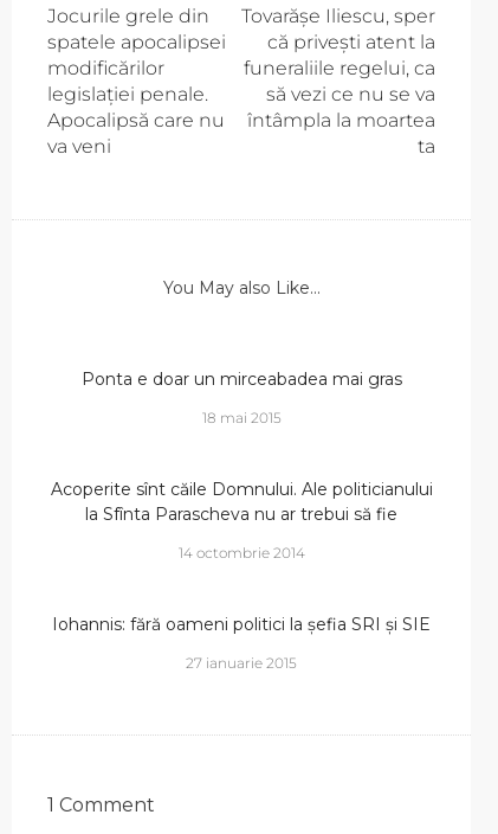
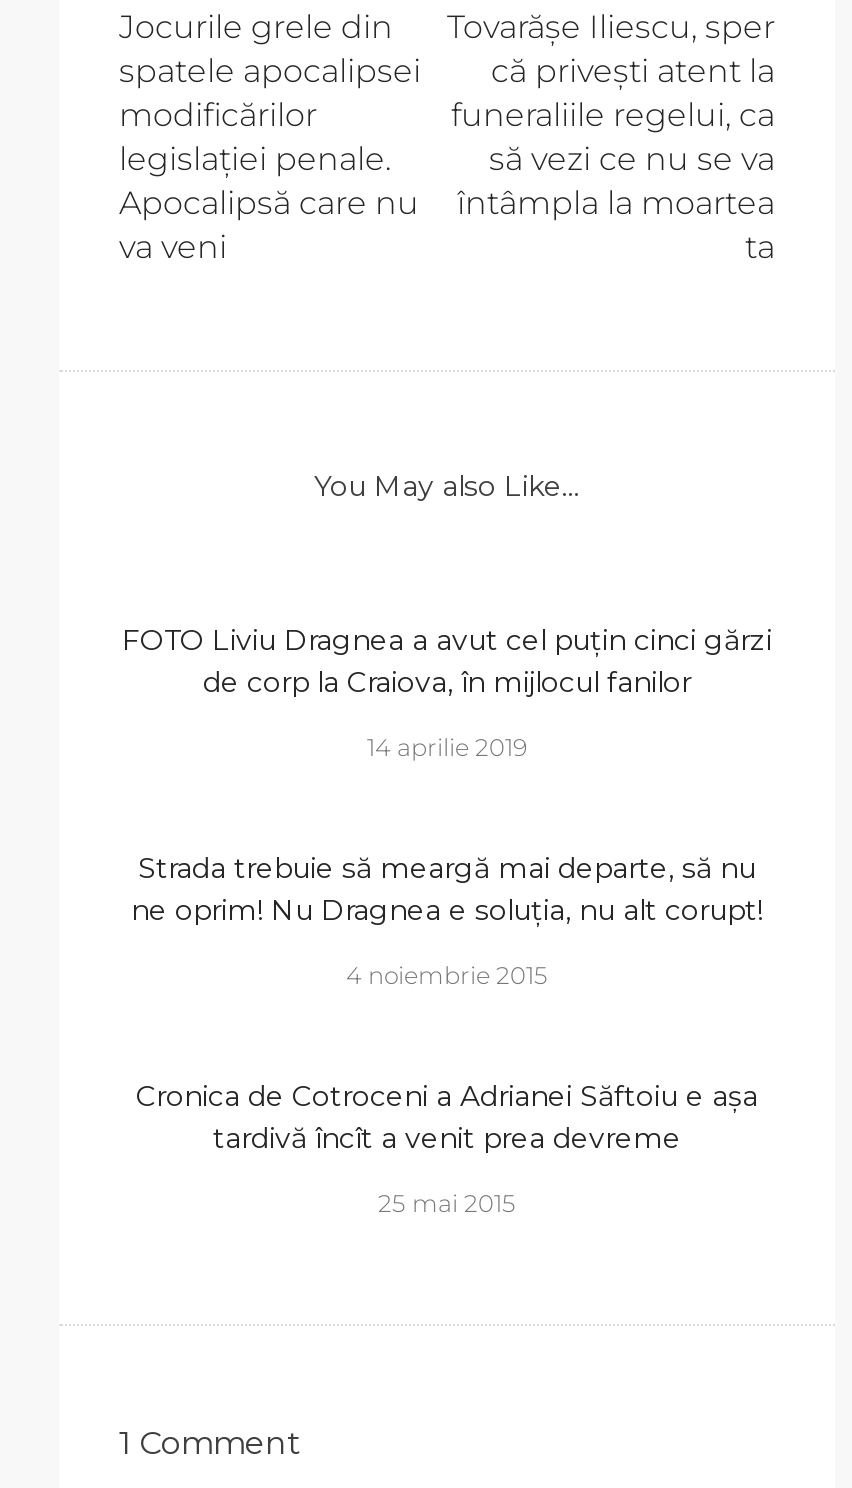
- Ponta e doar un mirceabadea mai gras
+ FOTO Liviu Dragnea a avut cel puțin cinci gărzi
+ de corp la Craiova, în mijlocul fanilor

- 18 mai 2015
+ 14 aprilie 2019

- Acoperite sînt căile Domnului. Ale politicianului
- la Sfînta Parascheva nu ar trebui să fie
+ Strada trebuie să meargă mai departe, să nu
+ ne oprim! Nu Dragnea e soluția, nu alt corupt!

- 14 octombrie 2014
+ 4 noiembrie 2015

- Iohannis: fără oameni politici la șefia SRI și SIE
+ Cronica de Cotroceni a Adrianei Săftoiu e așa
+ tardivă încît a venit prea devreme

- 27 ianuarie 2015
+ 25 mai 2015
